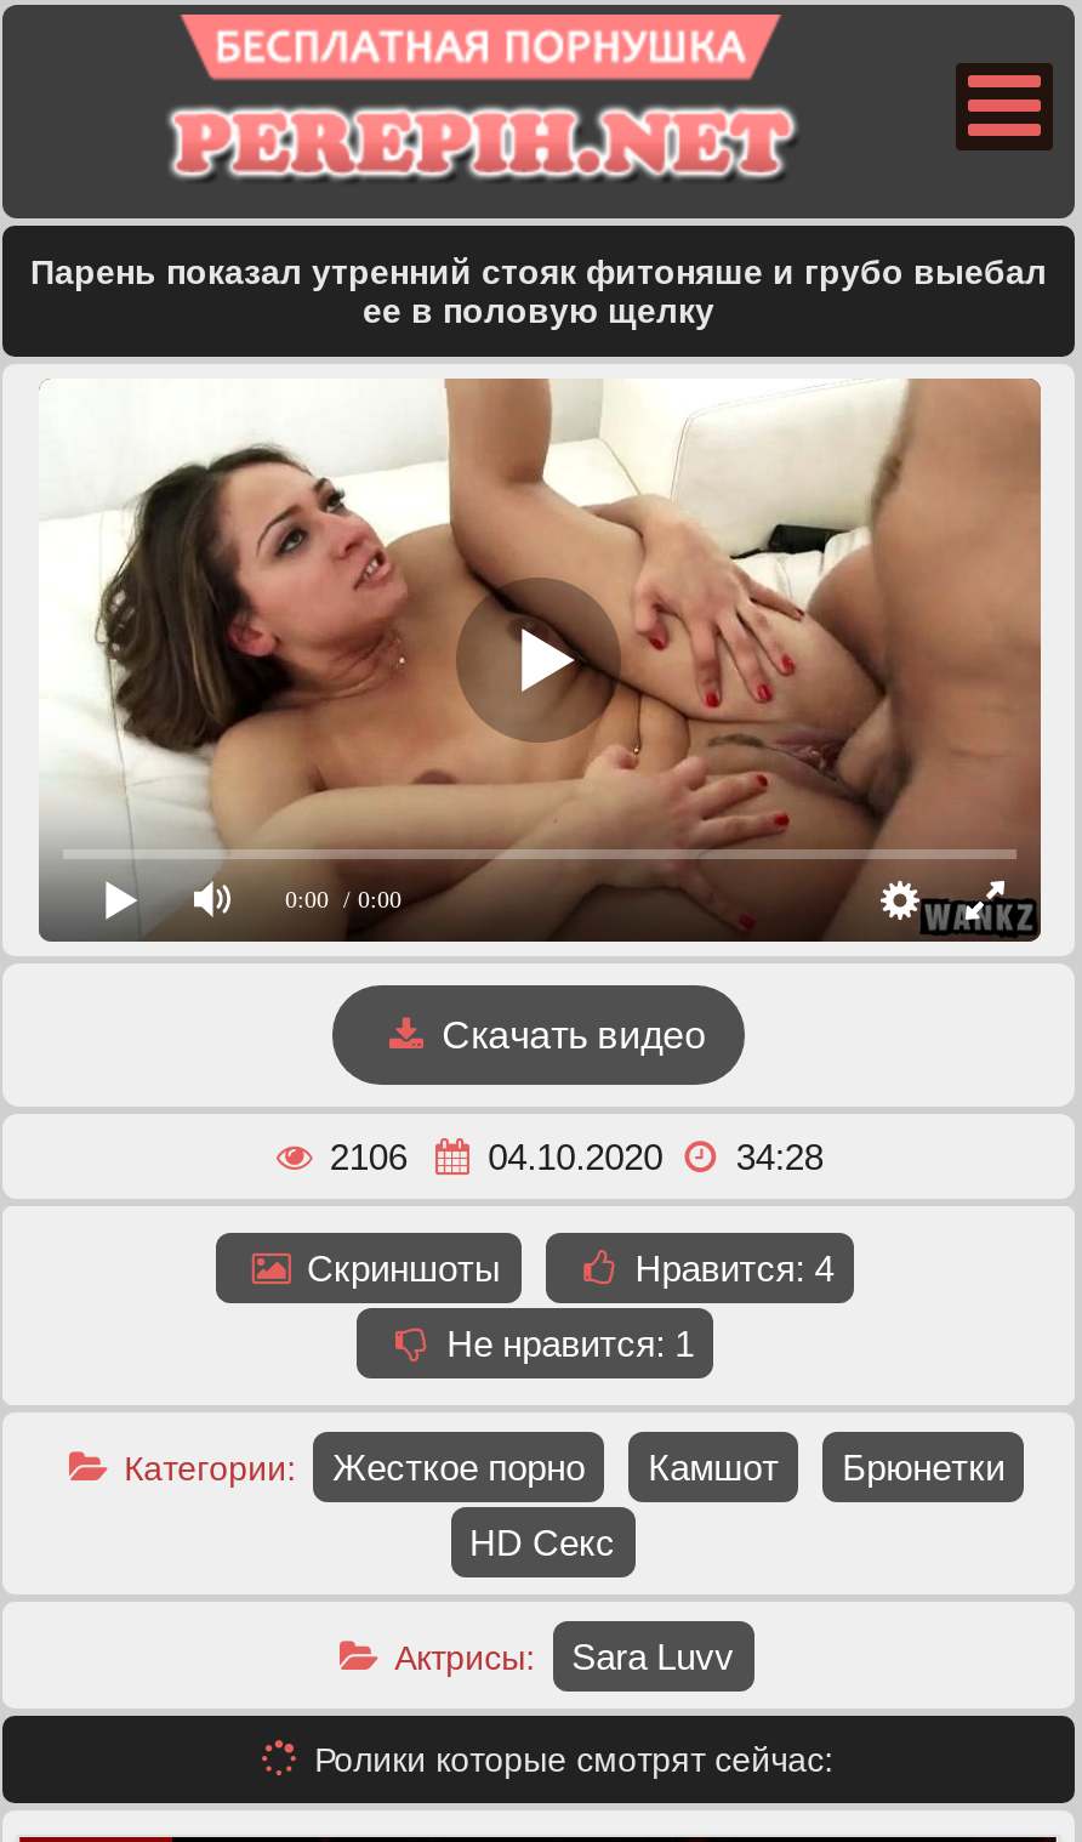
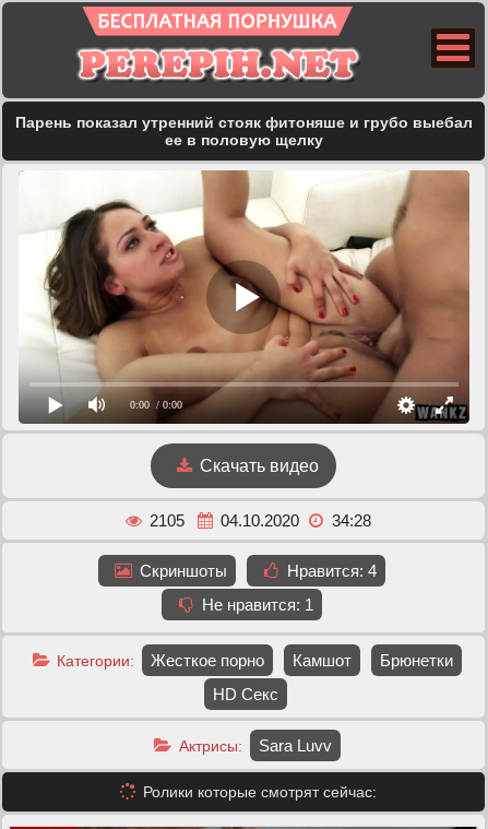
- 2106 04.10.2020 34:28
+ 2105 04.10.2020 34:28
